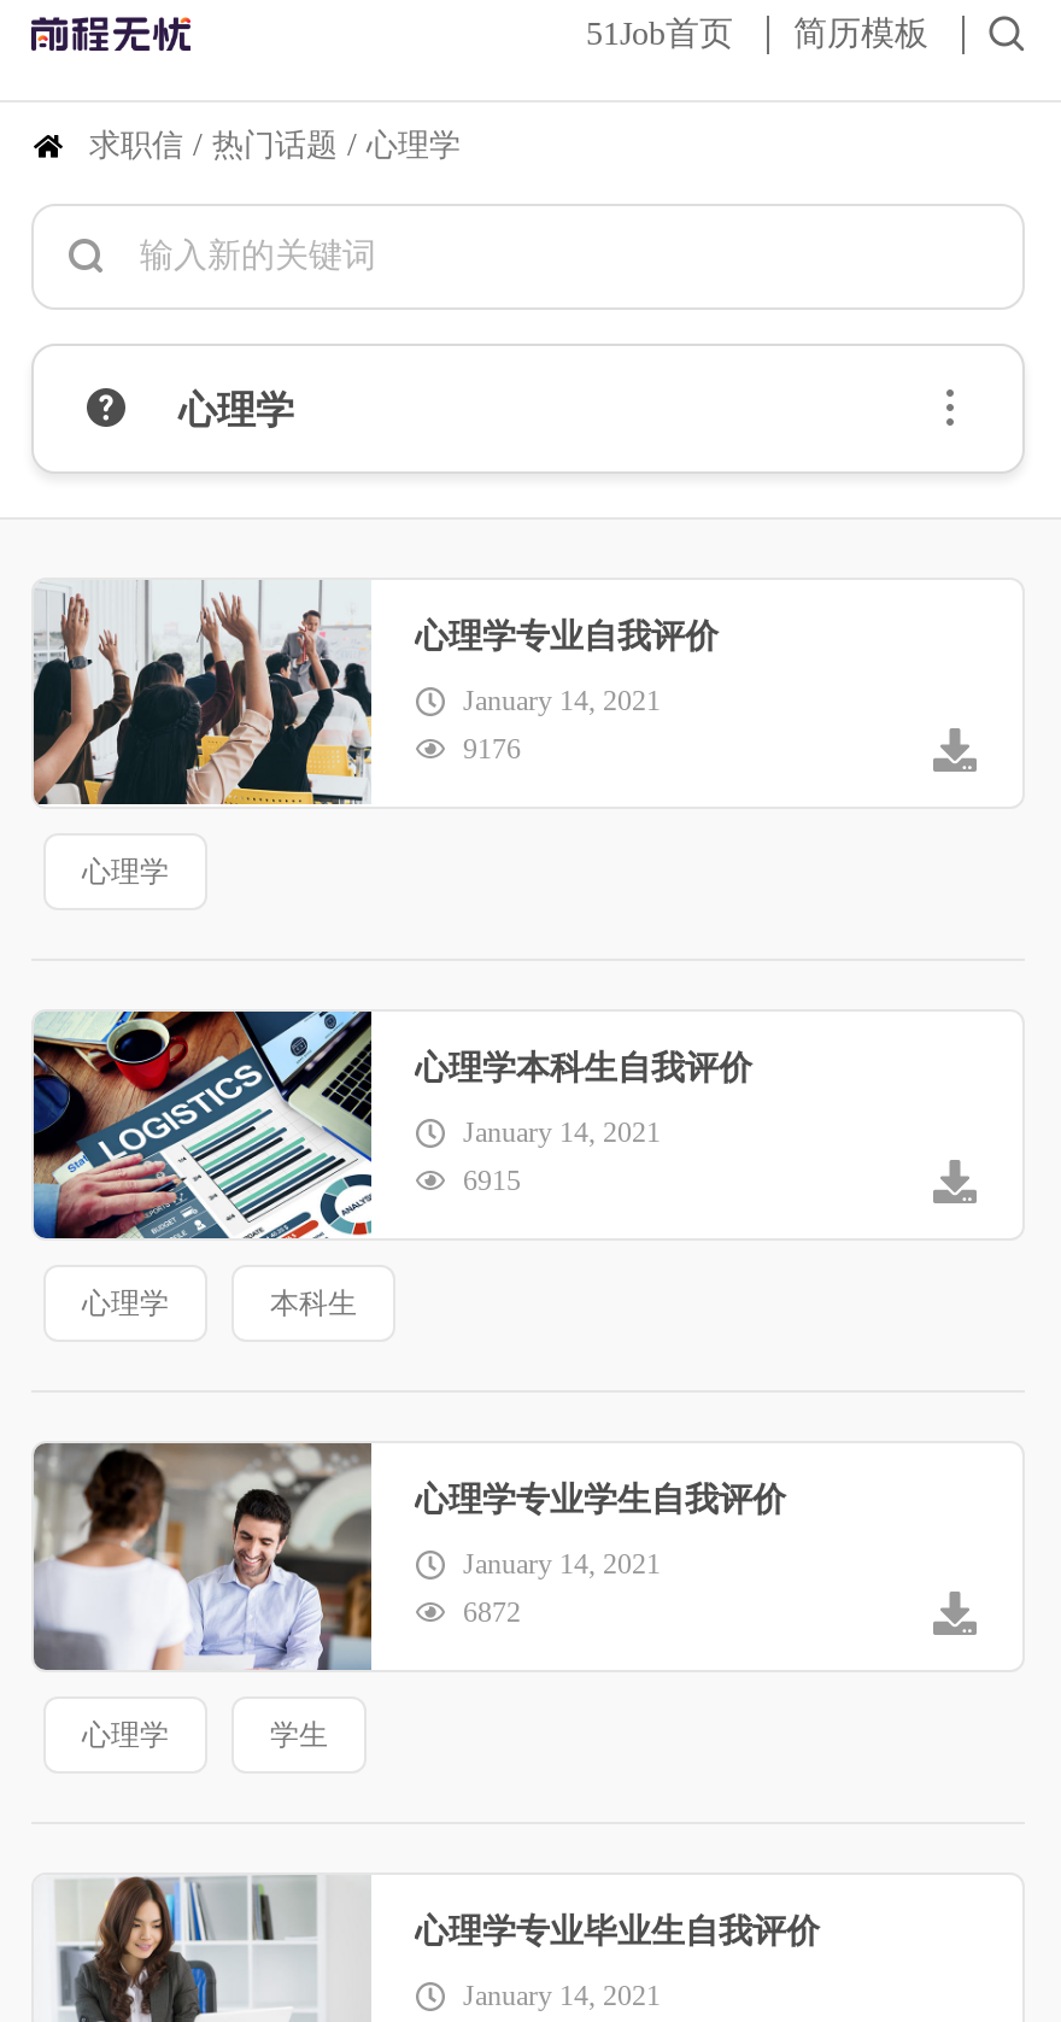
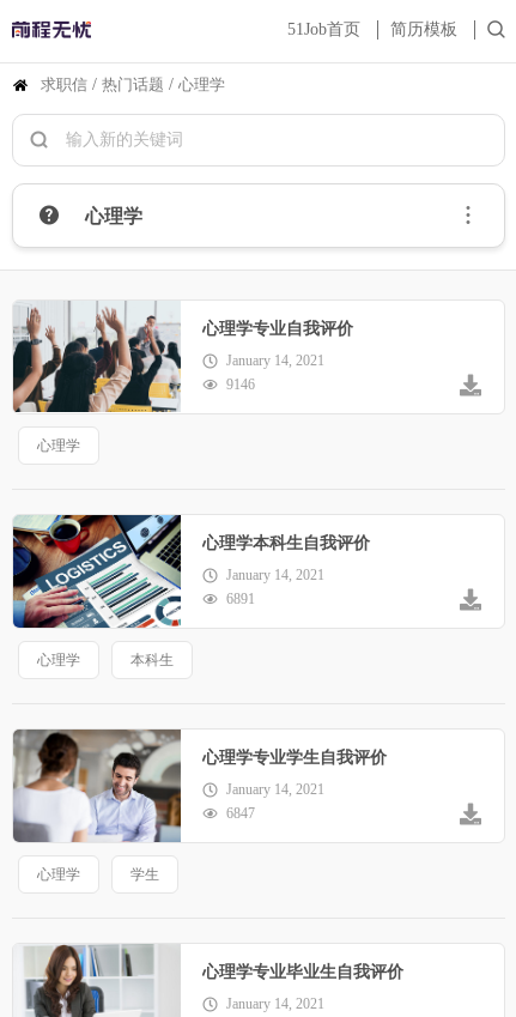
- 9176
+ 9146

- 6915
+ 6891

- 6872
+ 6847
